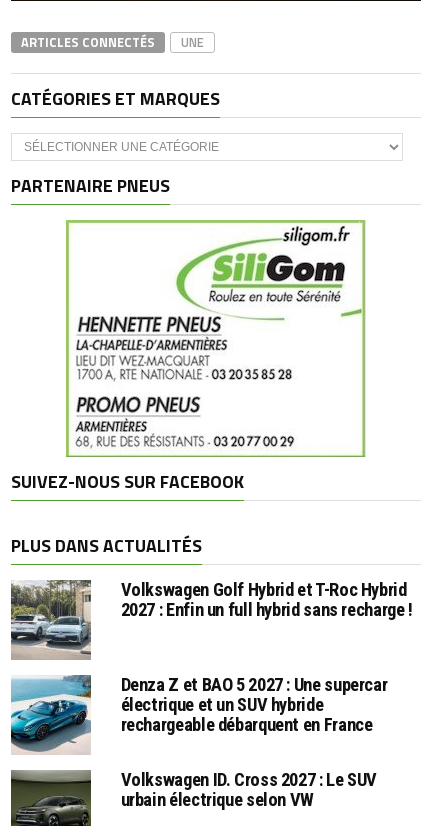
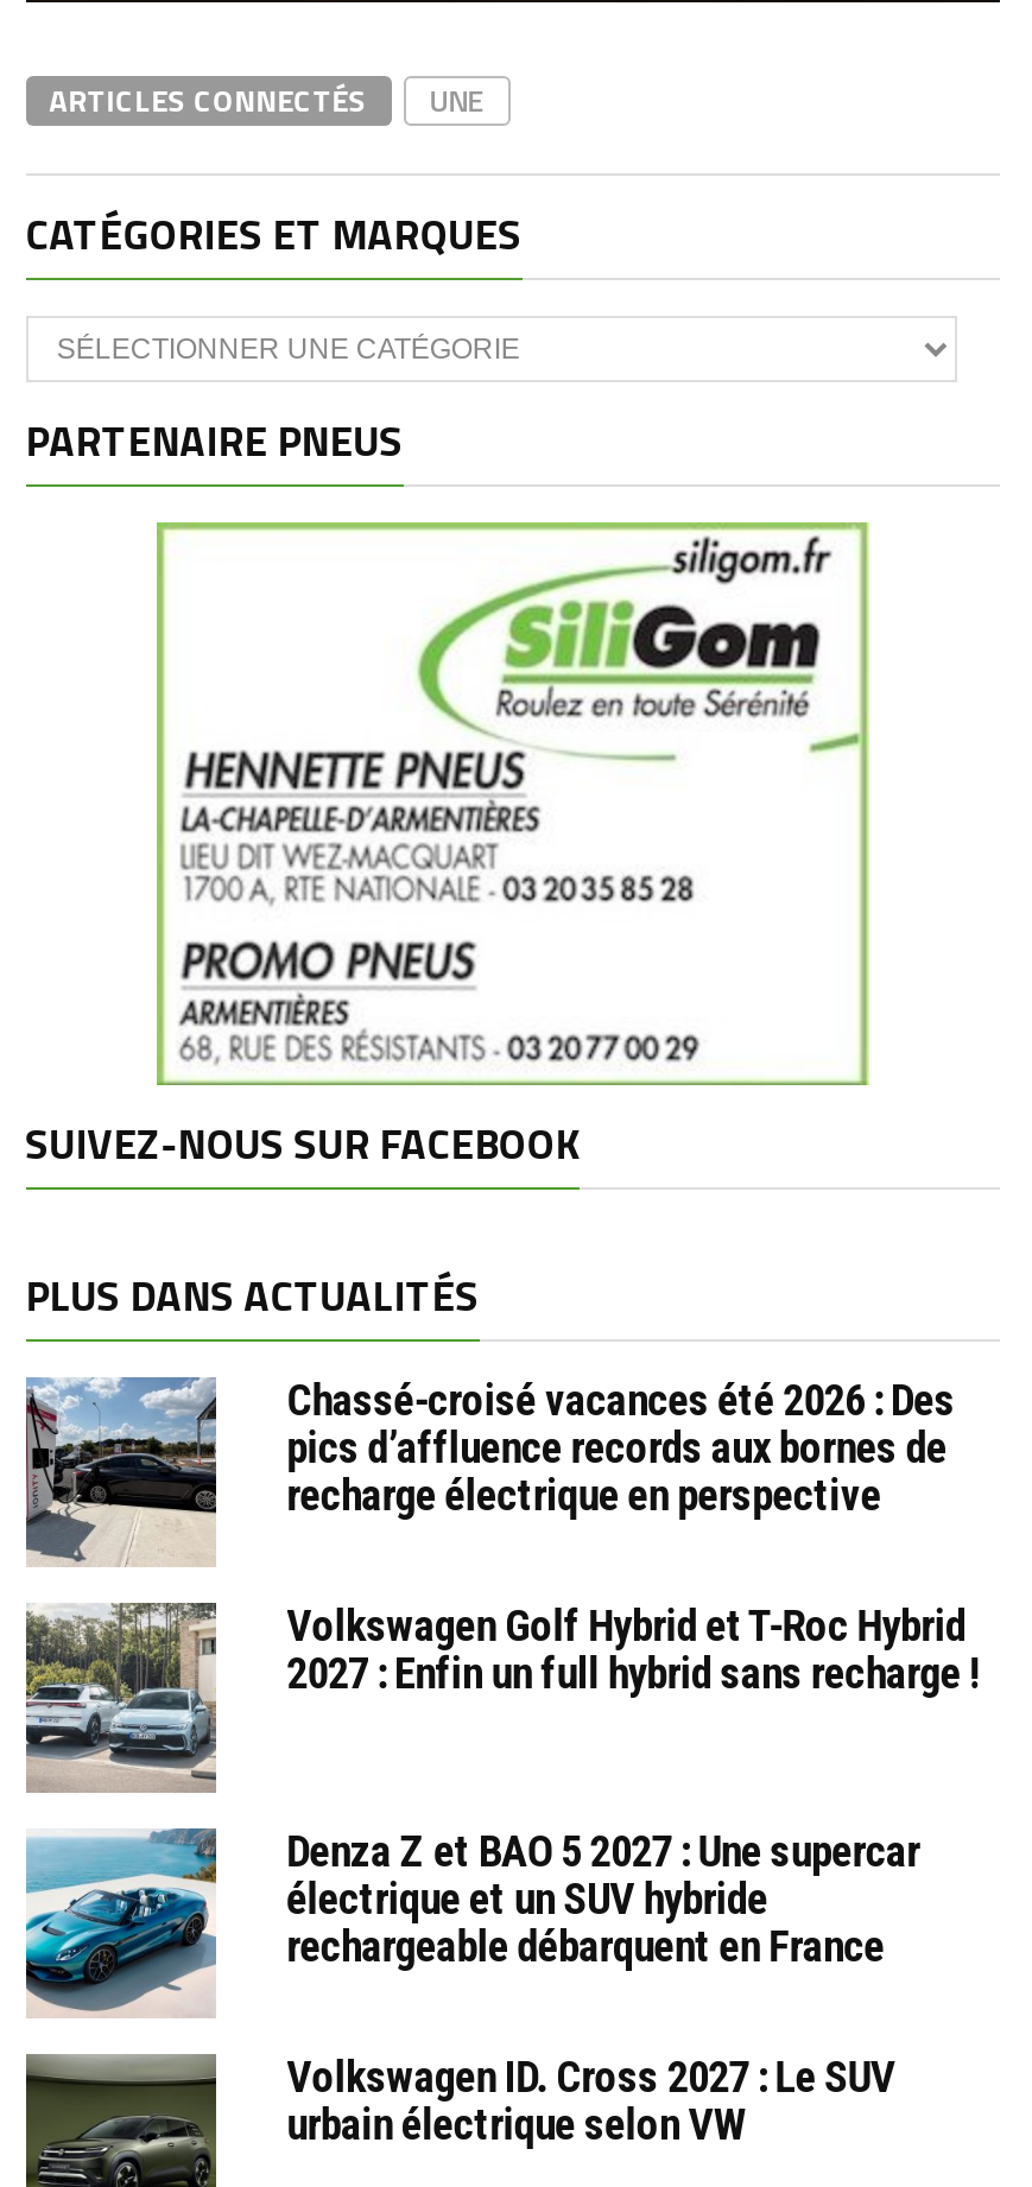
+ [image]
+ Chassé-croisé vacances été 2026 : Des
+ pics d’affluence records aux bornes de
+ recharge électrique en perspective
